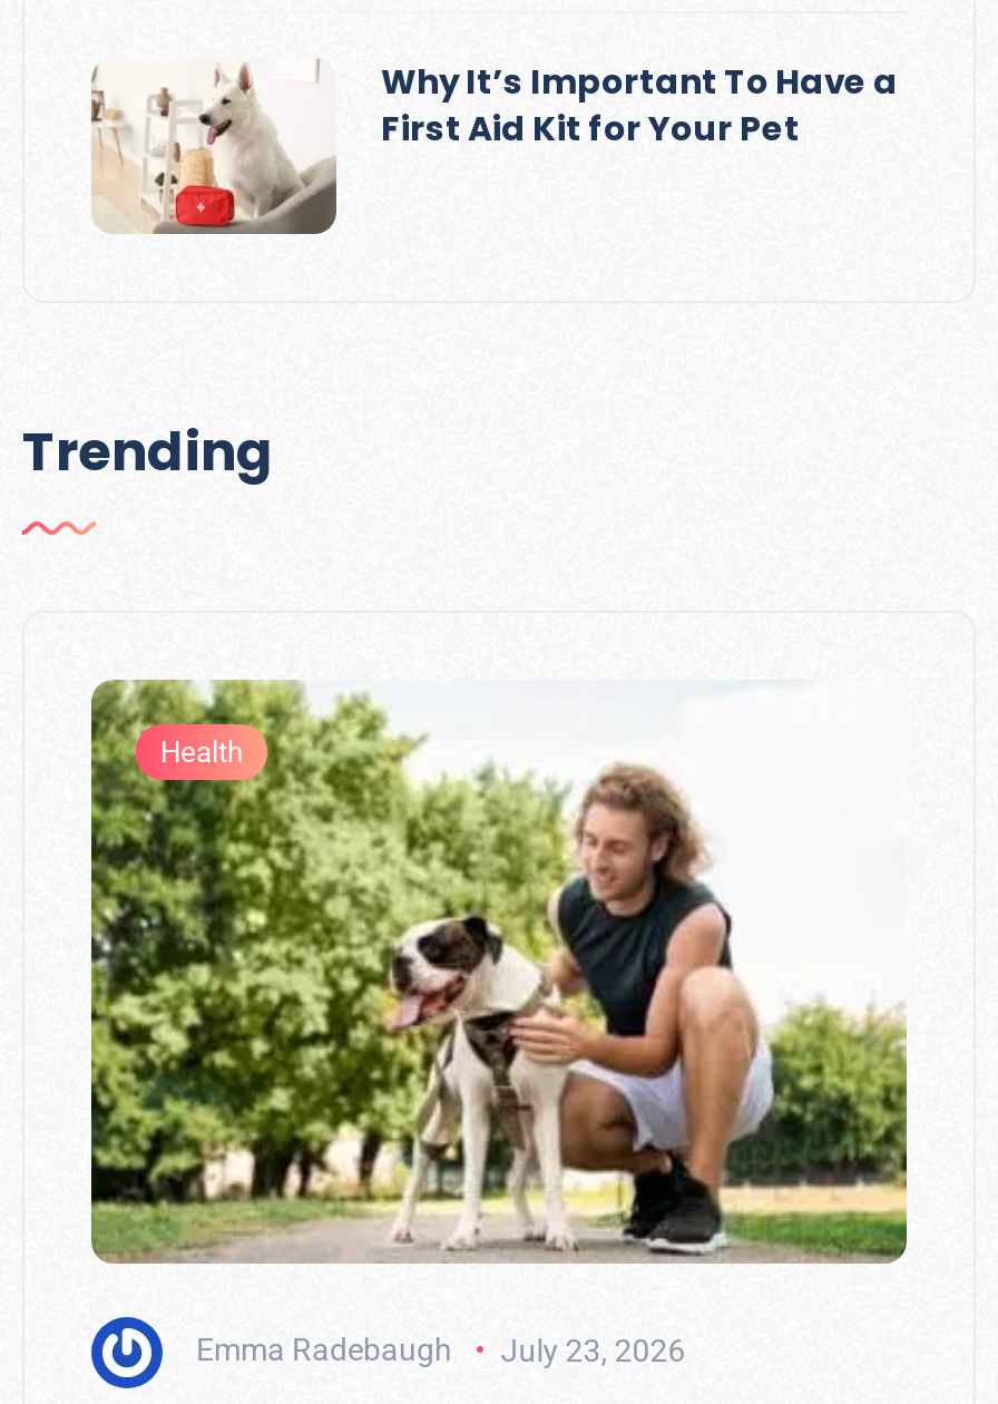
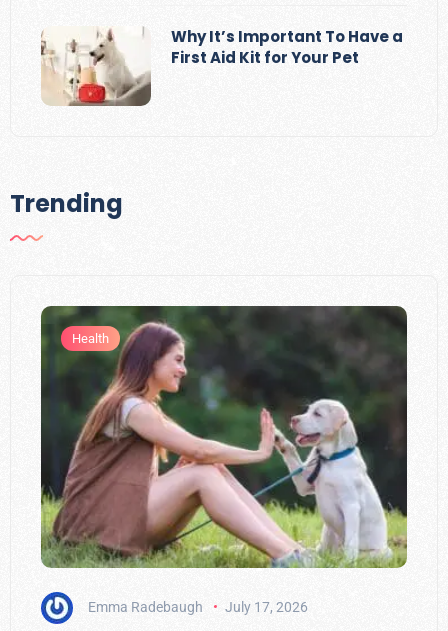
- [image]
- Emma Radebaugh July 23, 2026
+ [image]
+ Emma Radebaugh July 17, 2026
